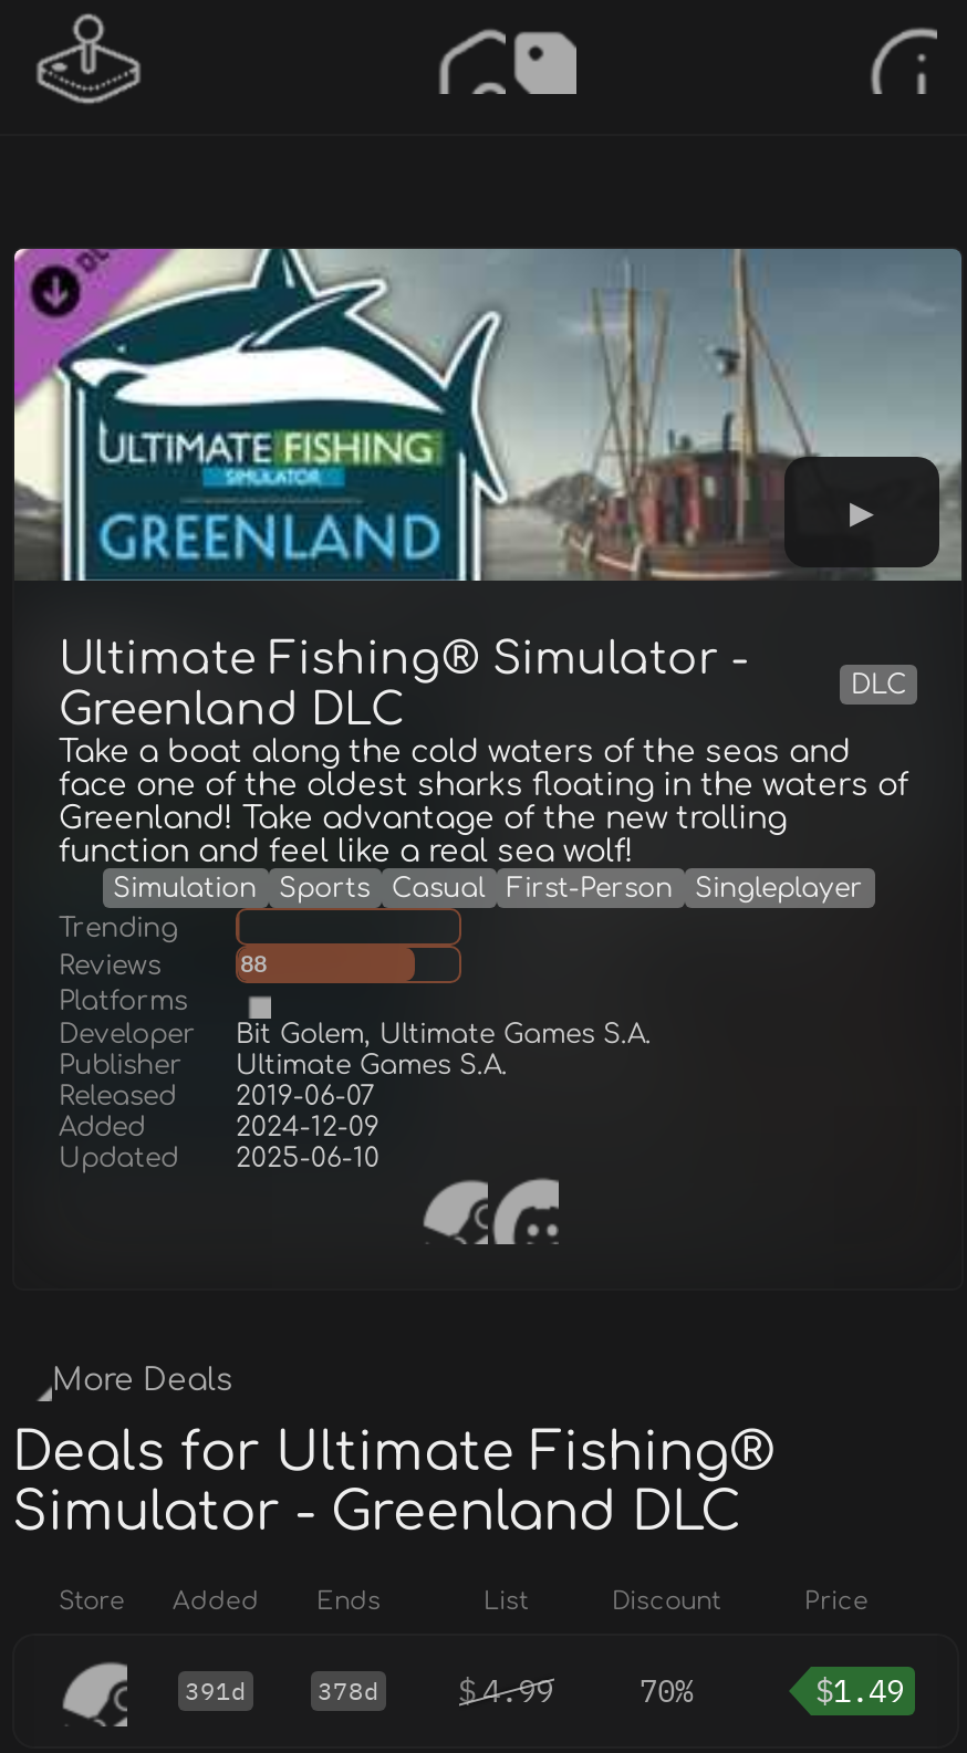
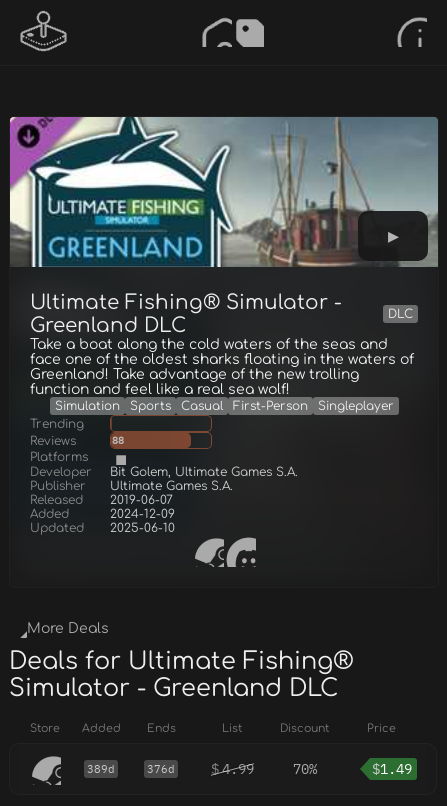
- 391d
- 378d
+ 389d
+ 376d
